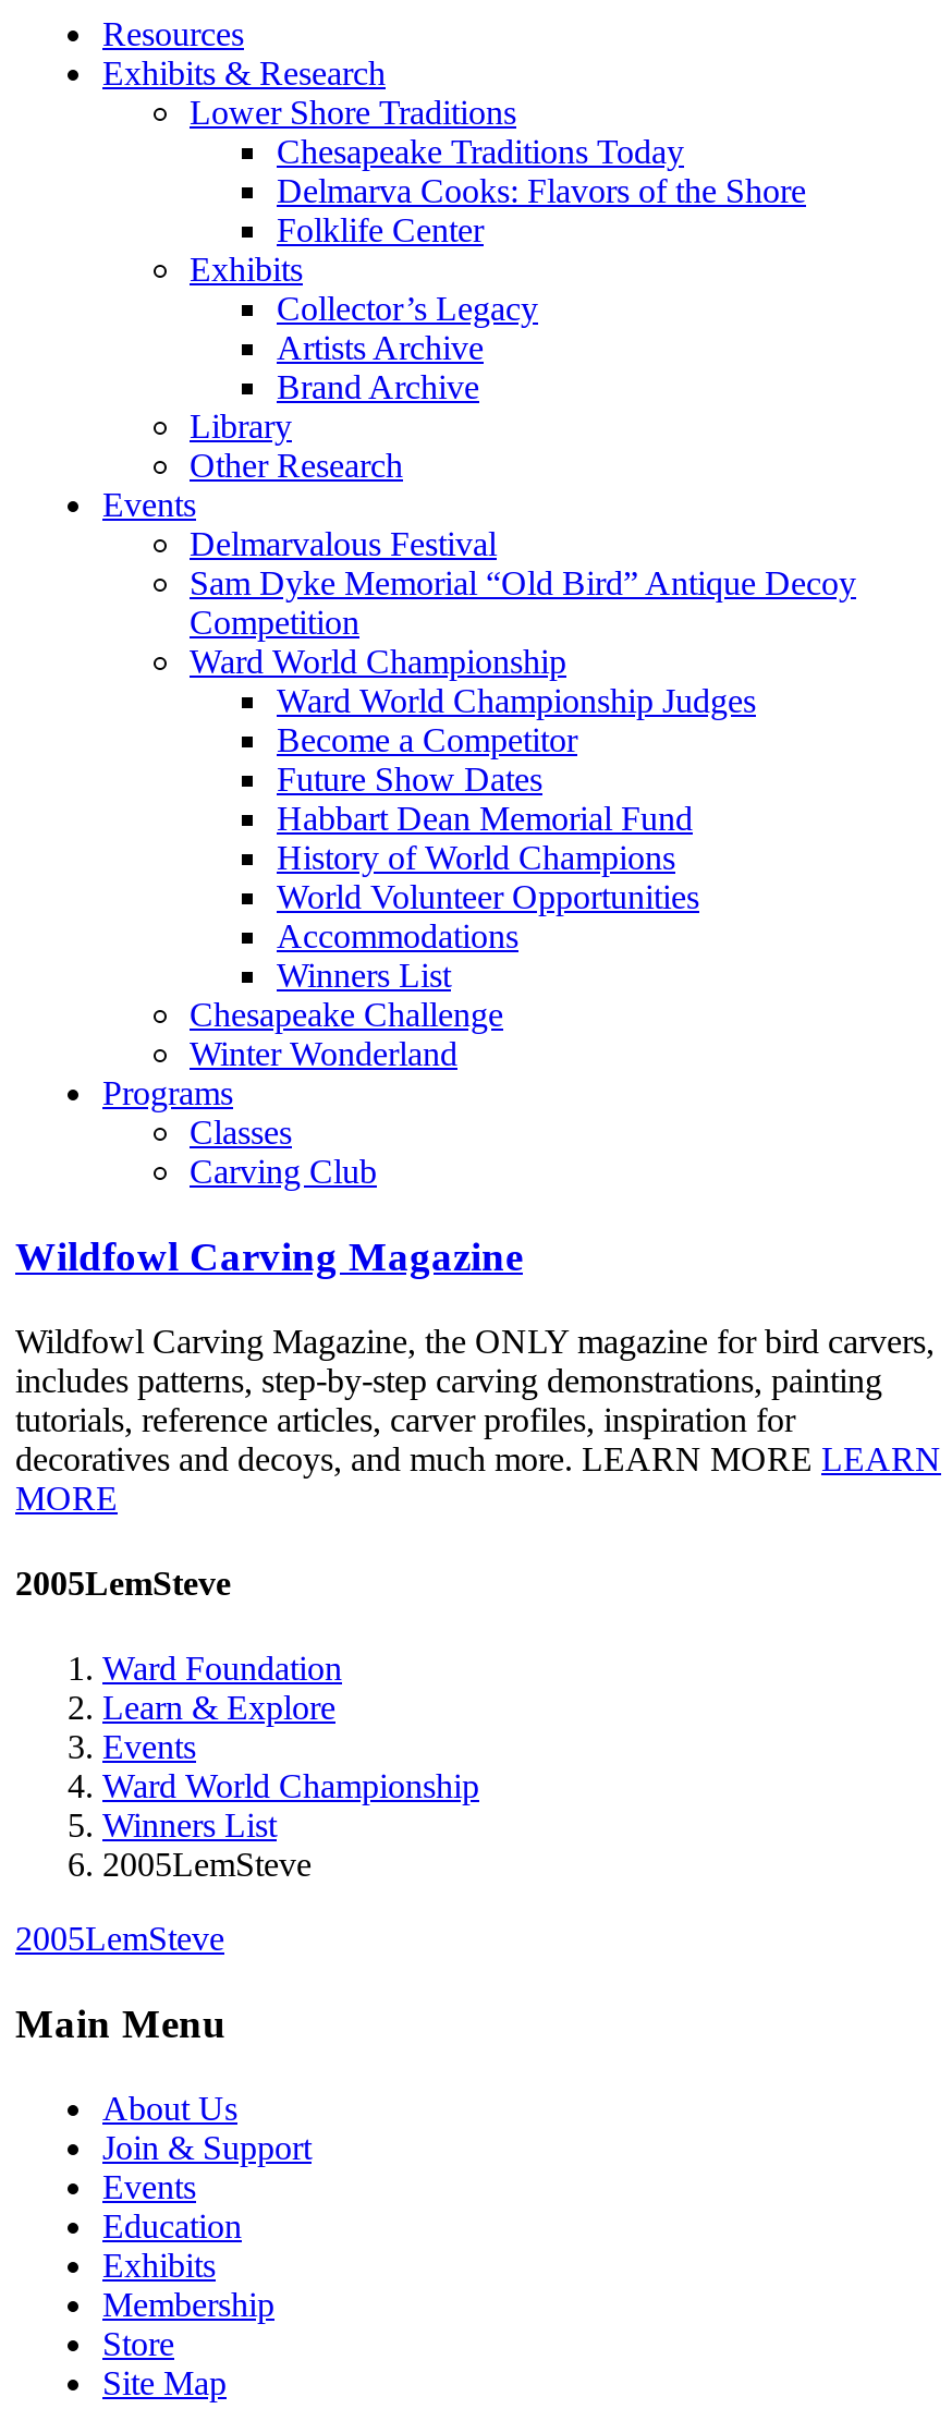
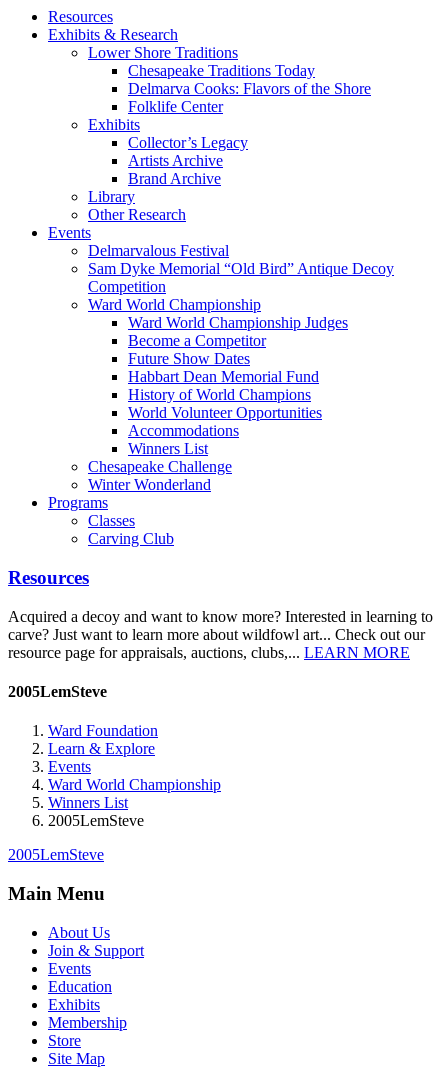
- Wildfowl Carving Magazine
+ Resources

- Wildfowl Carving Magazine, the ONLY magazine for bird carvers,
- includes patterns, step-by-step carving demonstrations, painting
- tutorials, reference articles, carver profiles, inspiration for
- decoratives and decoys, and much more. LEARN MORE LEARN
- MORE
+ Acquired a decoy and want to know more? Interested in learning to
+ carve? Just want to learn more about wildfowl art... Check out our
+ resource page for appraisals, auctions, clubs,... LEARN MORE
